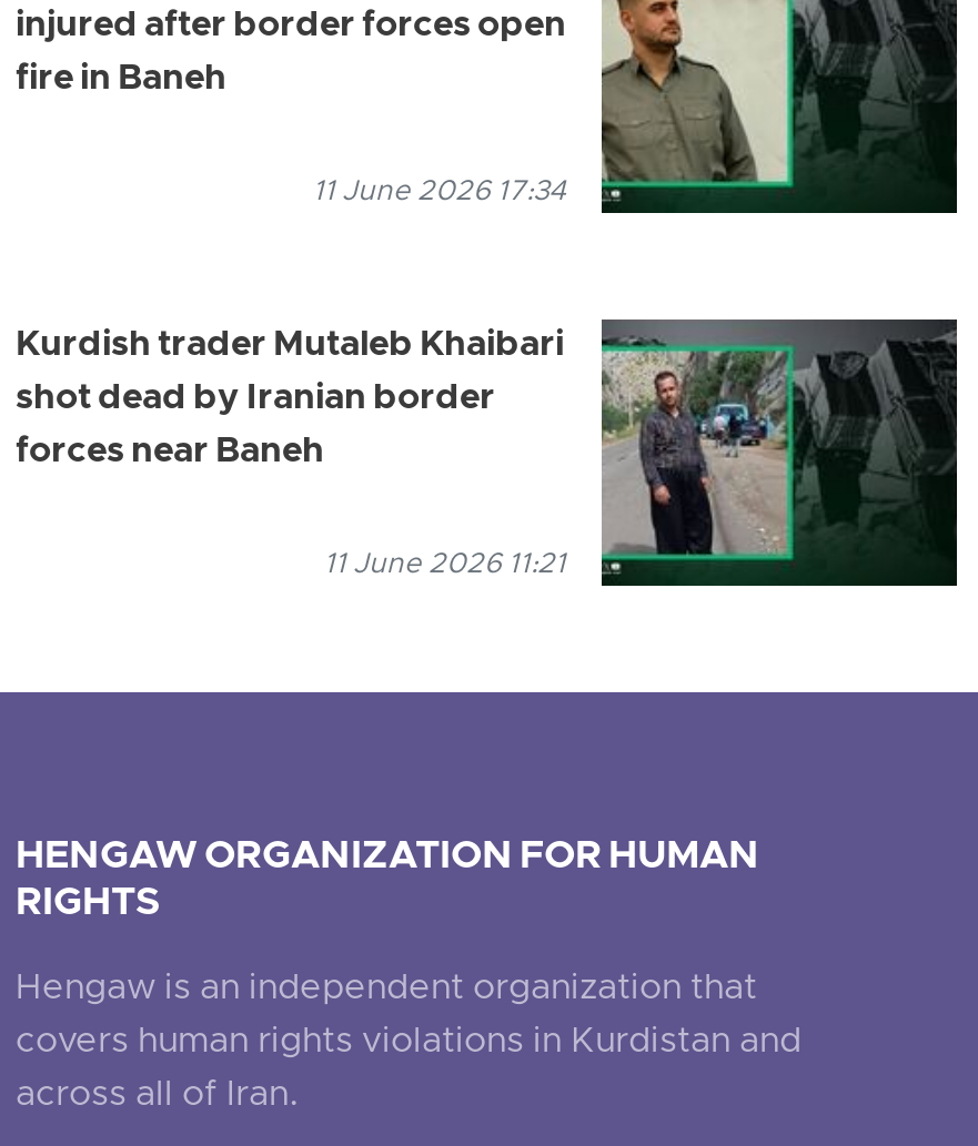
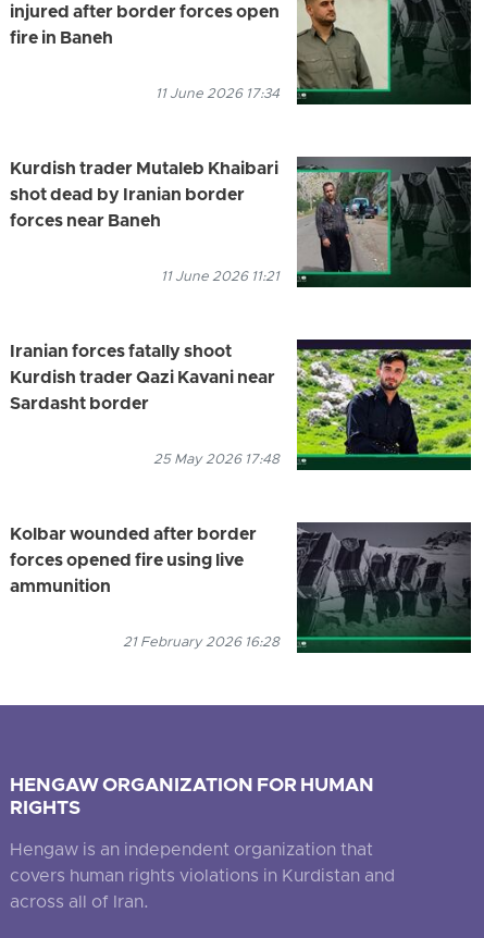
+ [image]
+ Iranian forces fatally shoot
+ Kurdish trader Qazi Kavani near
+ Sardasht border
+ 25 May 2026 17:48

+ [image]
+ Kolbar wounded after border
+ forces opened fire using live
+ ammunition
+ 21 February 2026 16:28
